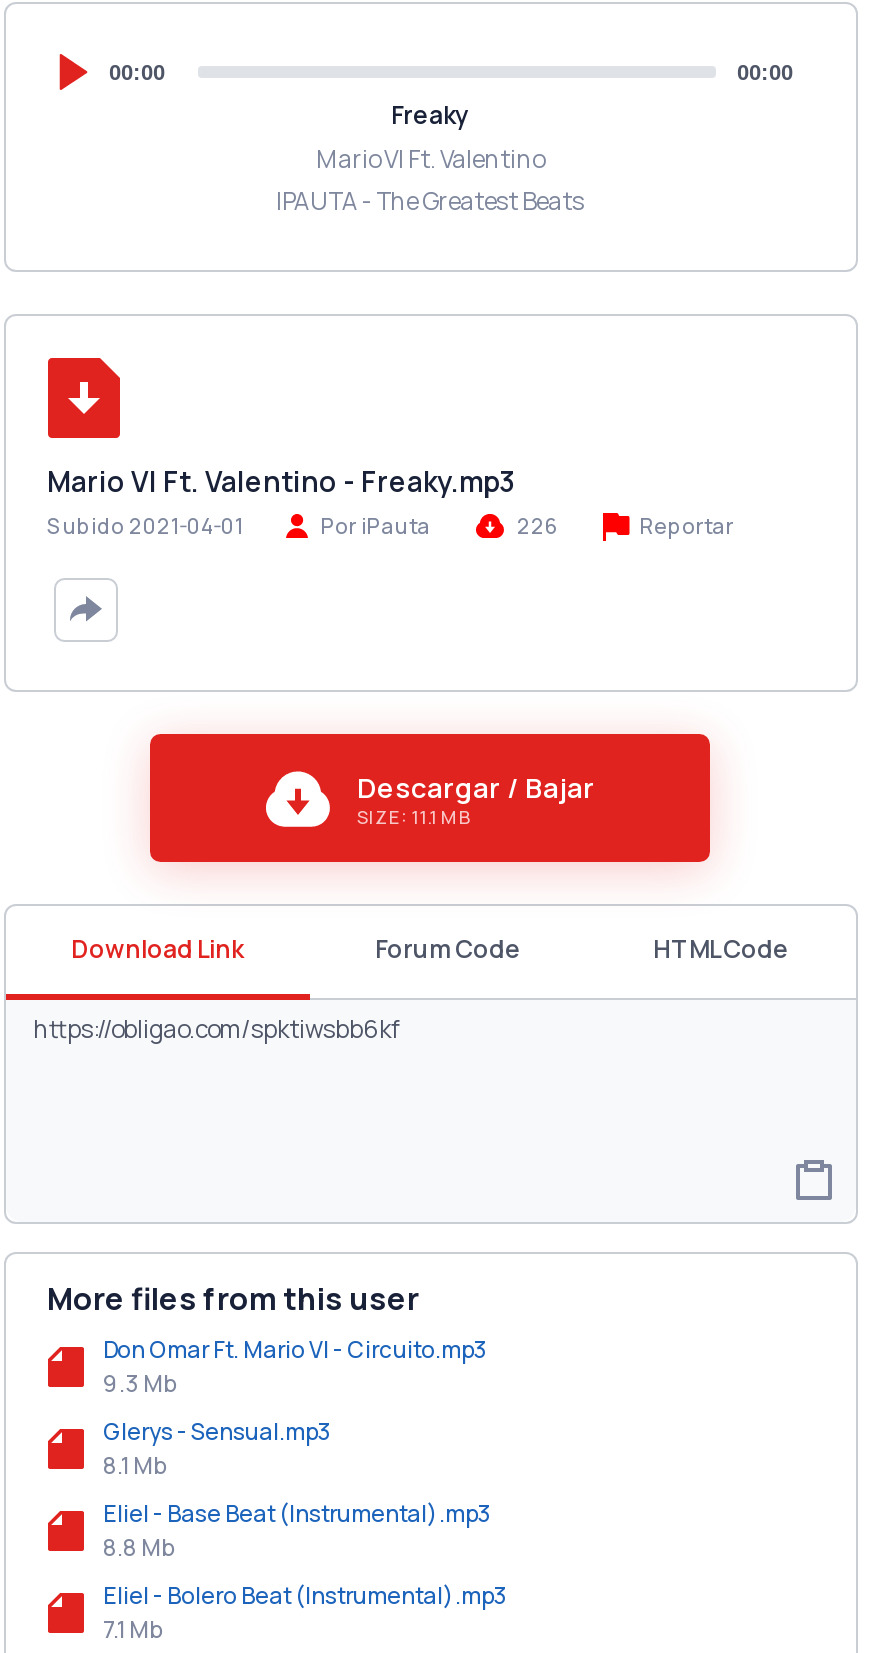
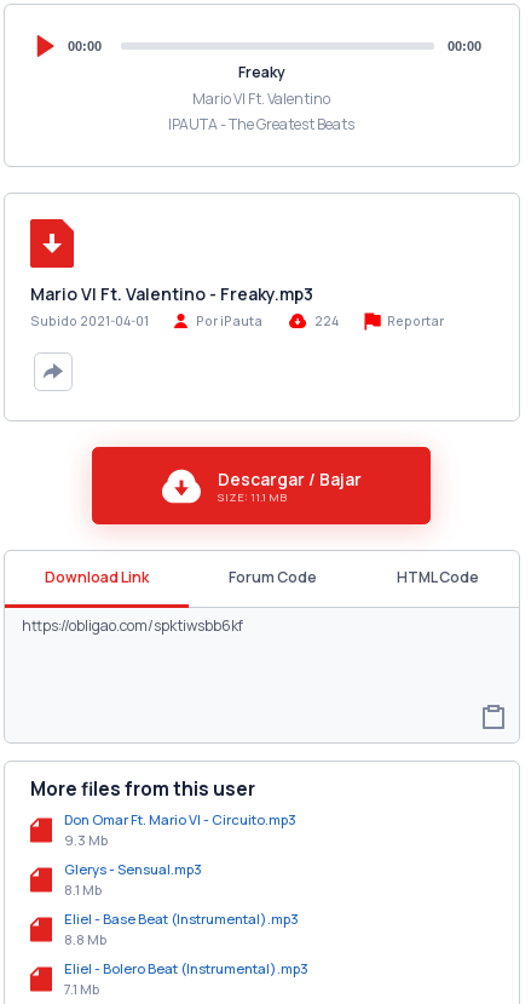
- 226
+ 224
